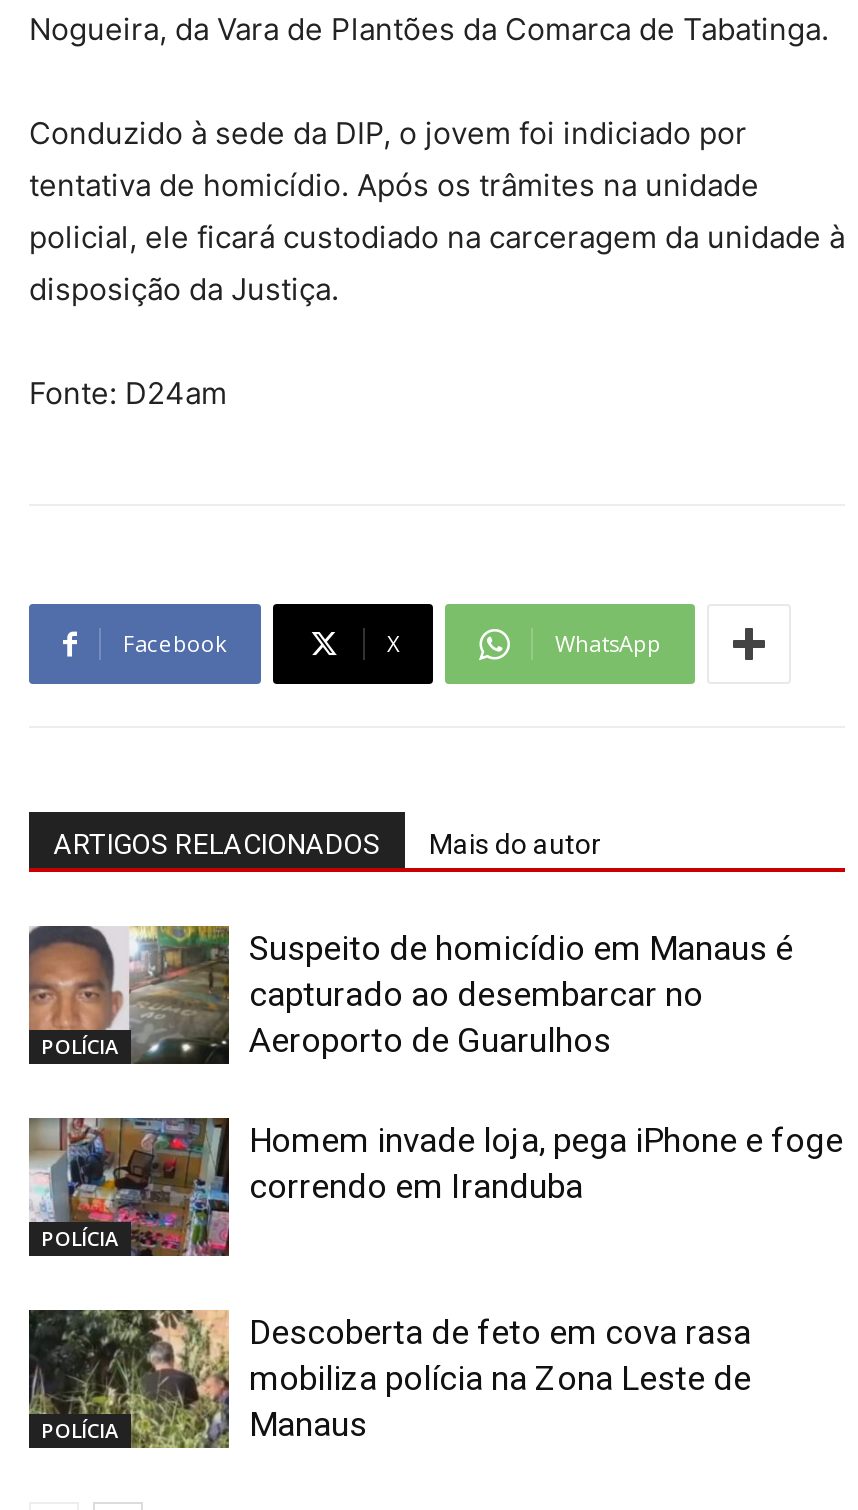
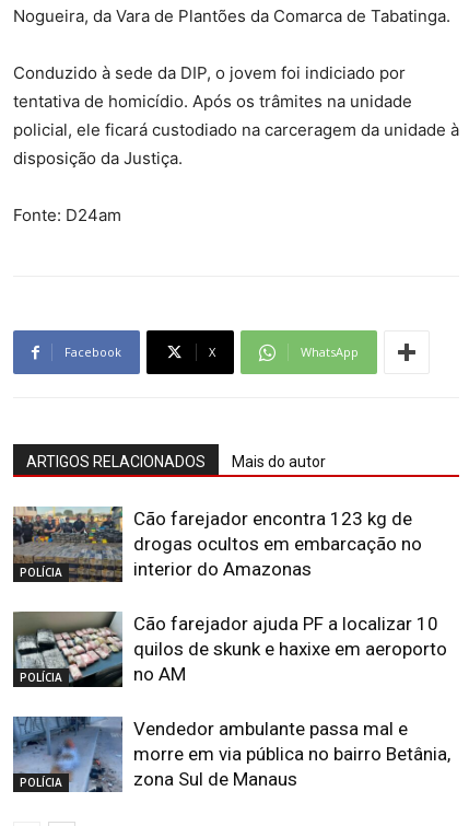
- [image]
- Suspeito de homicídio em Manaus é
- capturado ao desembarcar no
- Aeroporto de Guarulhos
+ [image]
+ Cão farejador encontra 123 kg de
+ drogas ocultos em embarcação no
+ interior do Amazonas

- [image]
- Homem invade loja, pega iPhone e foge
- correndo em Iranduba
+ [image]
+ Cão farejador ajuda PF a localizar 10
+ quilos de skunk e haxixe em aeroporto
+ no AM

- [image]
- Descoberta de feto em cova rasa
- mobiliza polícia na Zona Leste de
- Manaus
+ [image]
+ Vendedor ambulante passa mal e
+ morre em via pública no bairro Betânia,
+ zona Sul de Manaus
